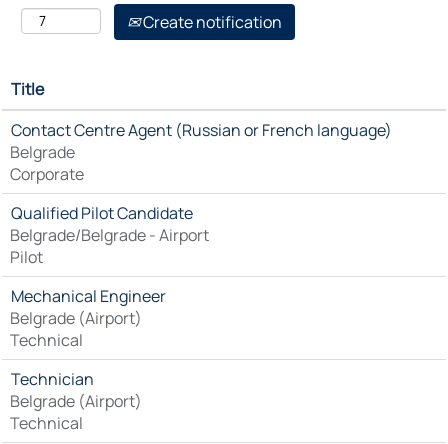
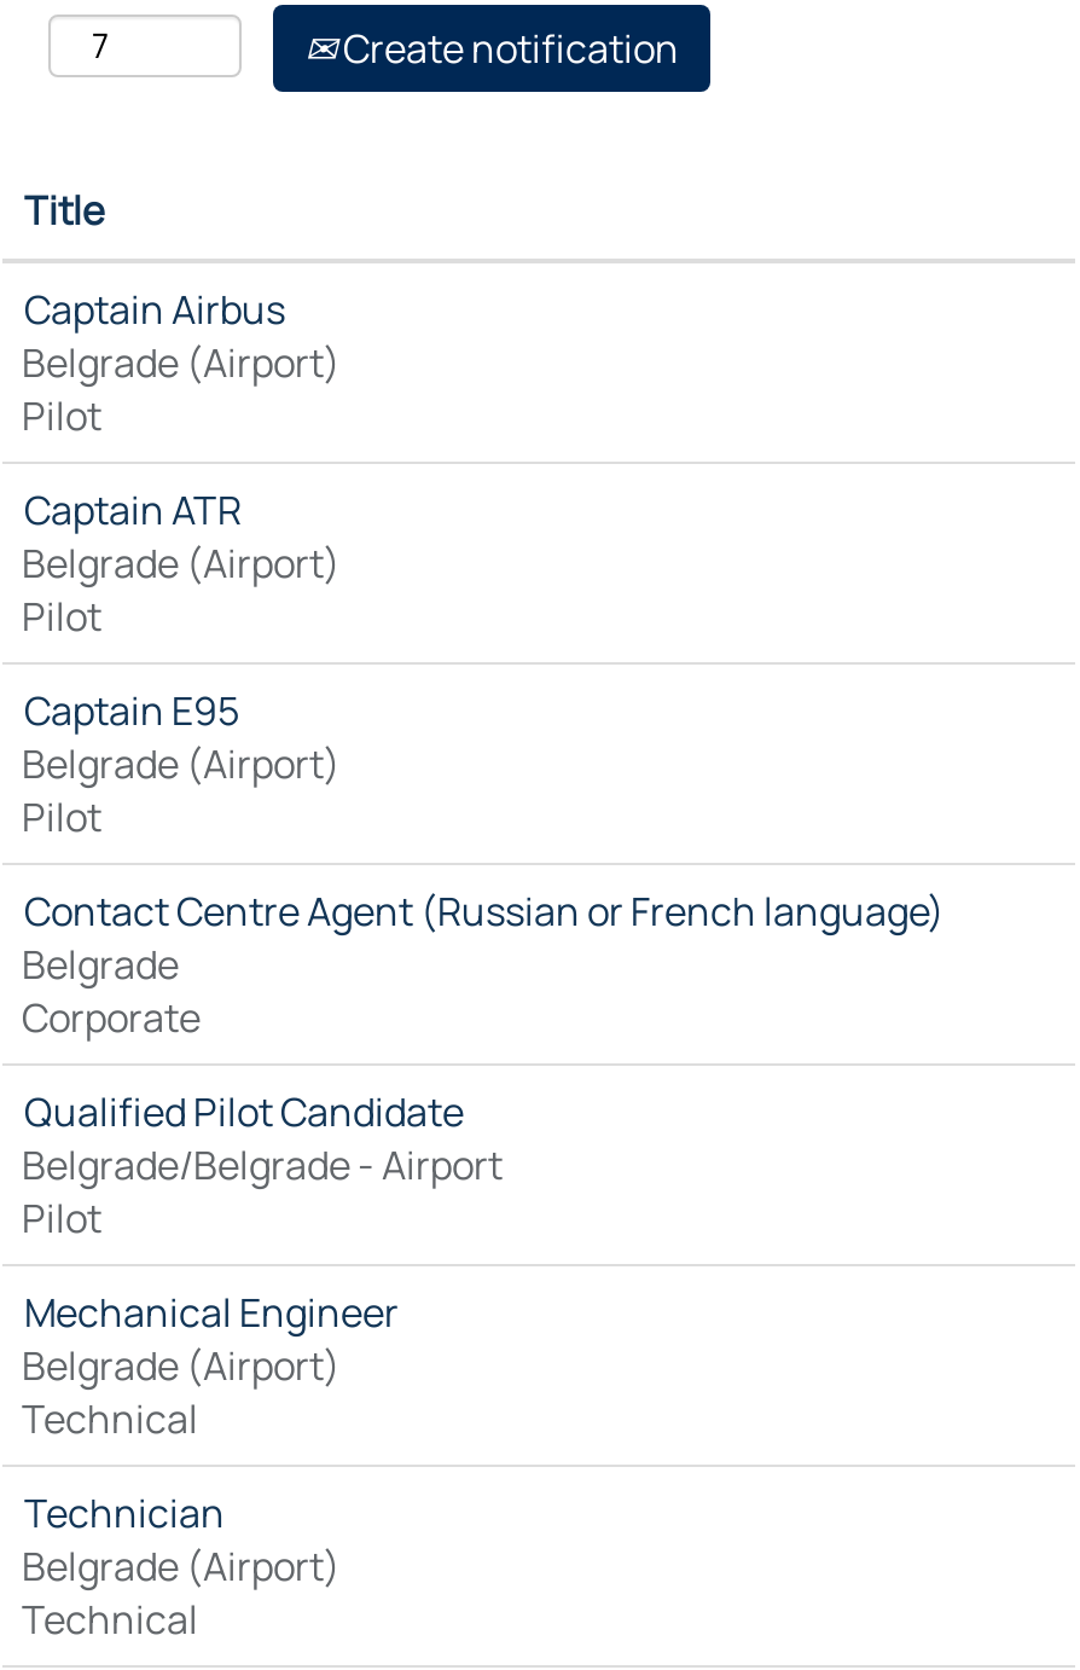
+ Captain Airbus
+ Belgrade (Airport)
+ Pilot
+ Captain ATR
+ Belgrade (Airport)
+ Pilot
+ Captain E95
+ Belgrade (Airport)
+ Pilot
